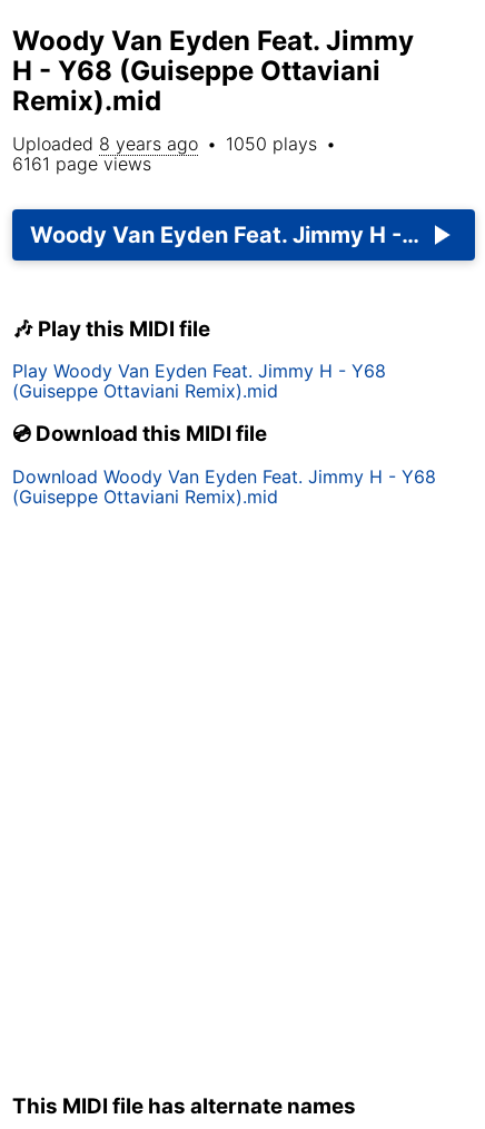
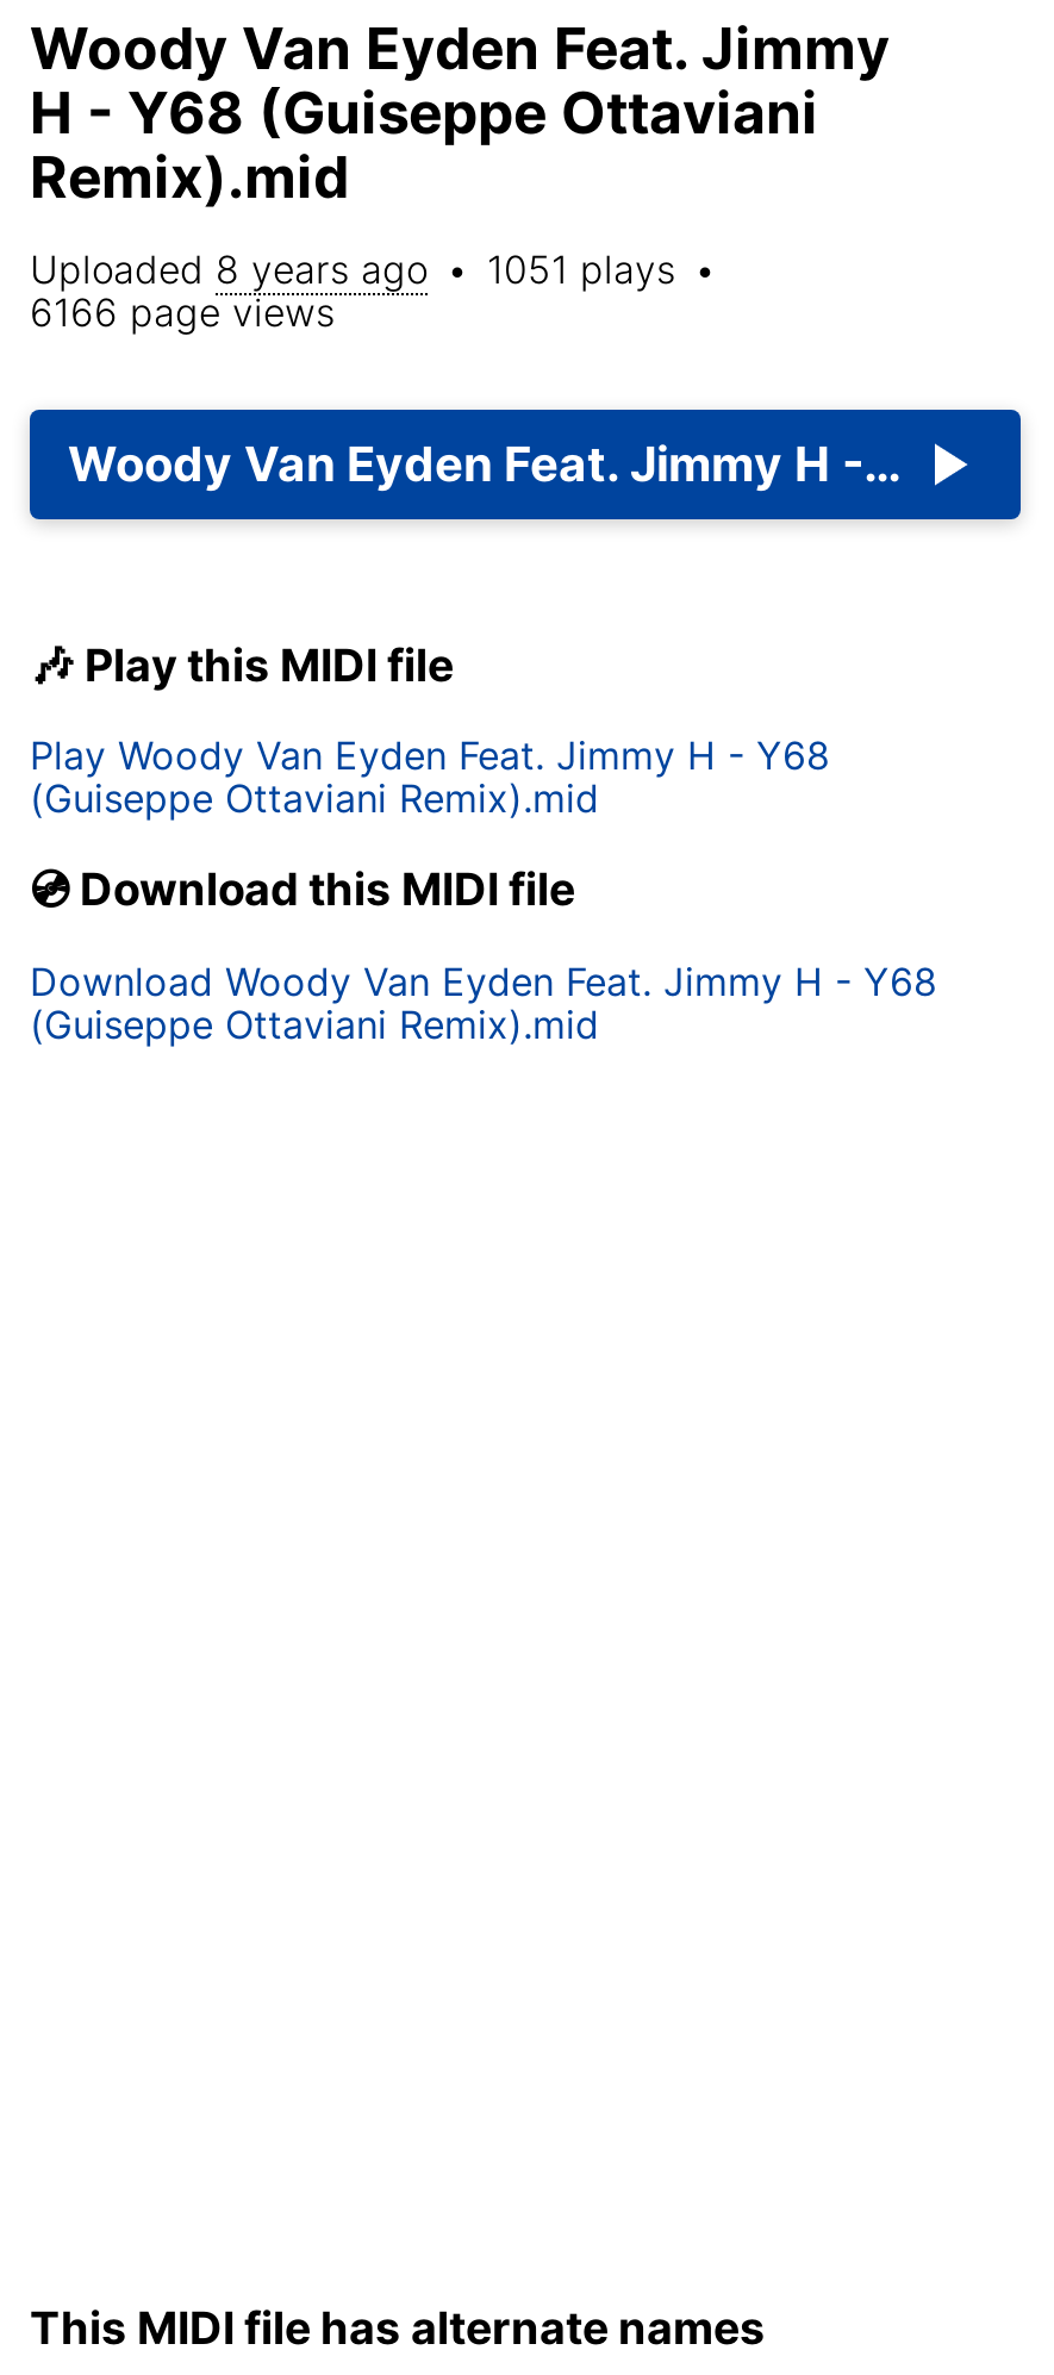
- Uploaded 8 years ago • 1050 plays •
+ Uploaded 8 years ago • 1051 plays •

- 6161 page views
+ 6166 page views
